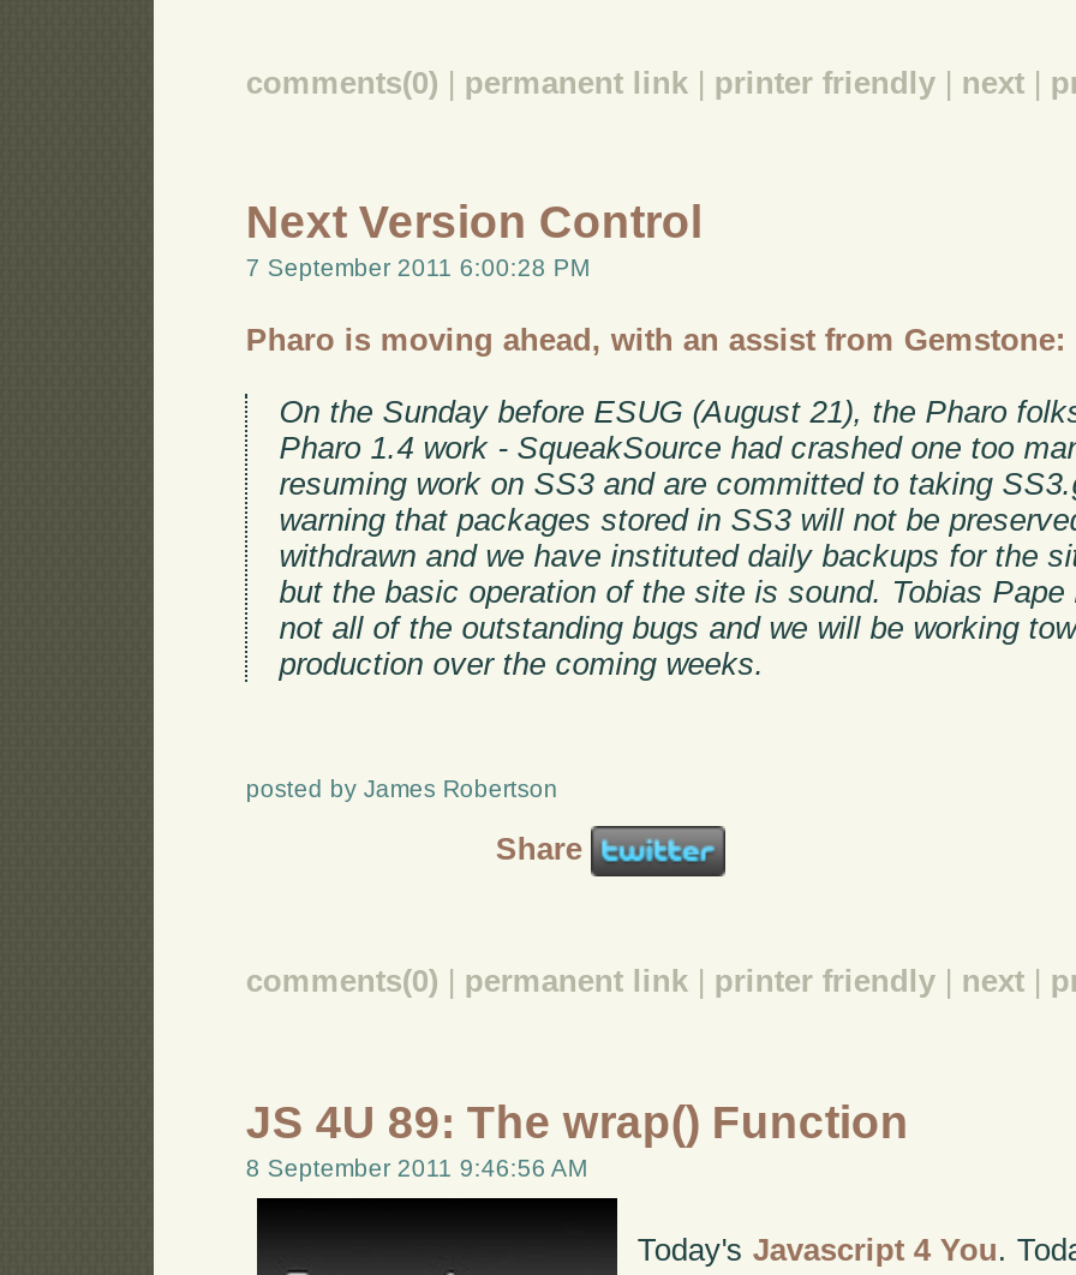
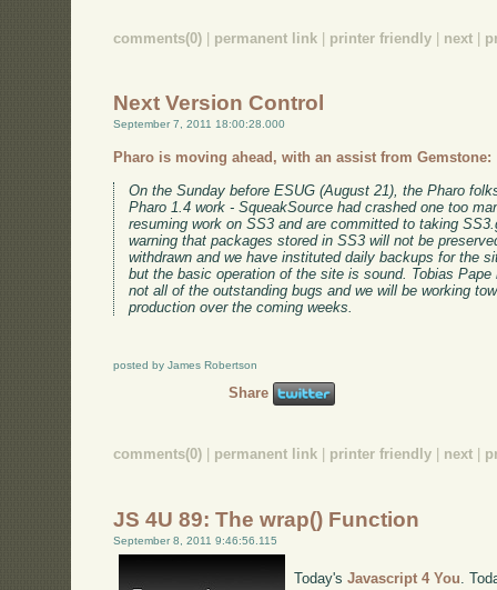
- 7 September 2011 6:00:28 PM
+ September 7, 2011 18:00:28.000

- 8 September 2011 9:46:56 AM
+ September 8, 2011 9:46:56.115
